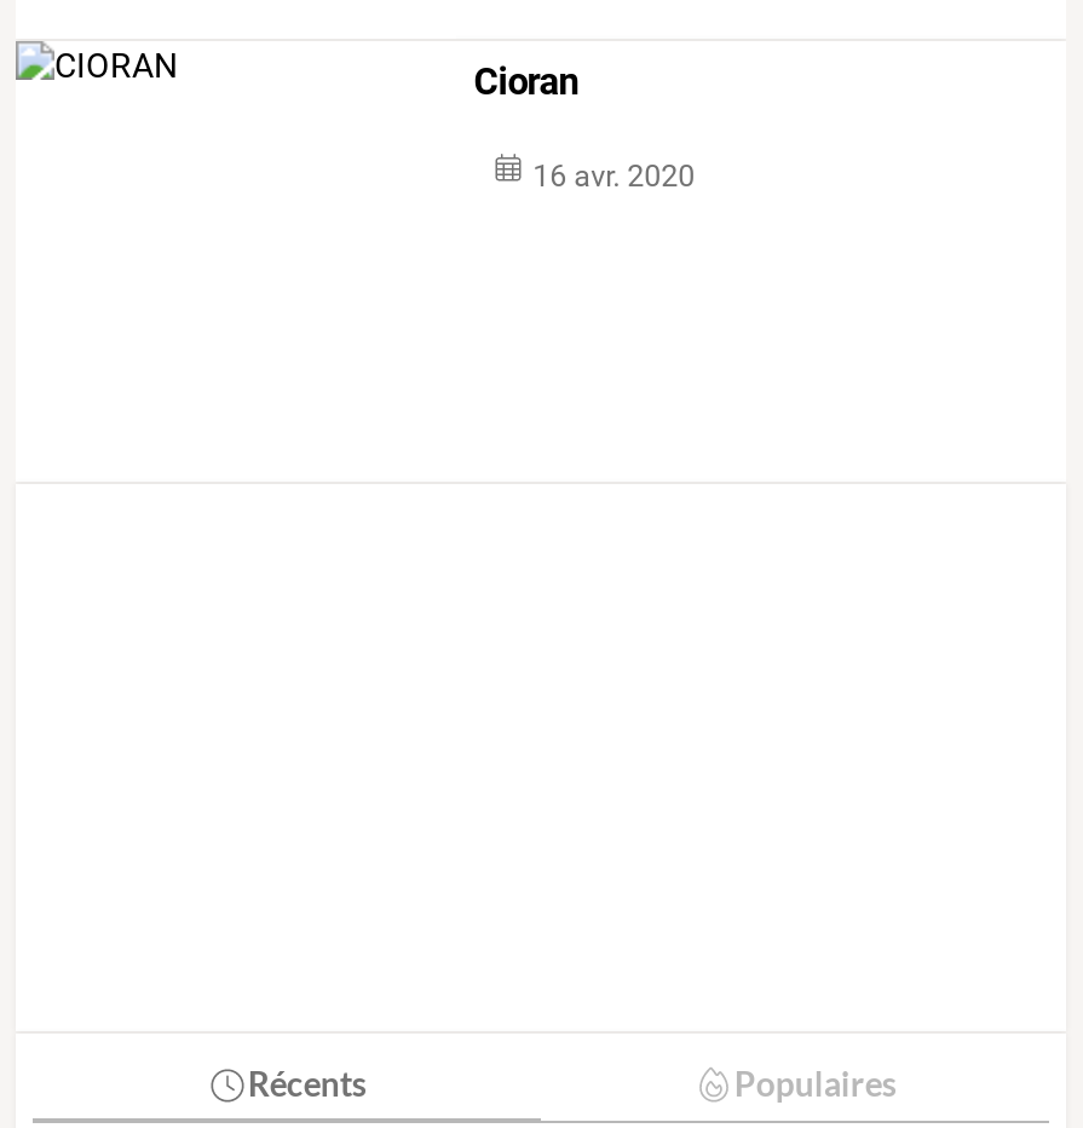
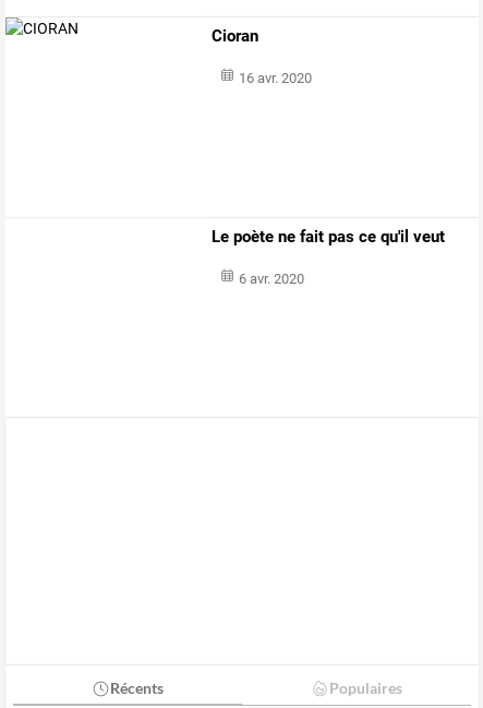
+ Le poète ne fait pas ce qu'il veut
+ 6 avr. 2020
